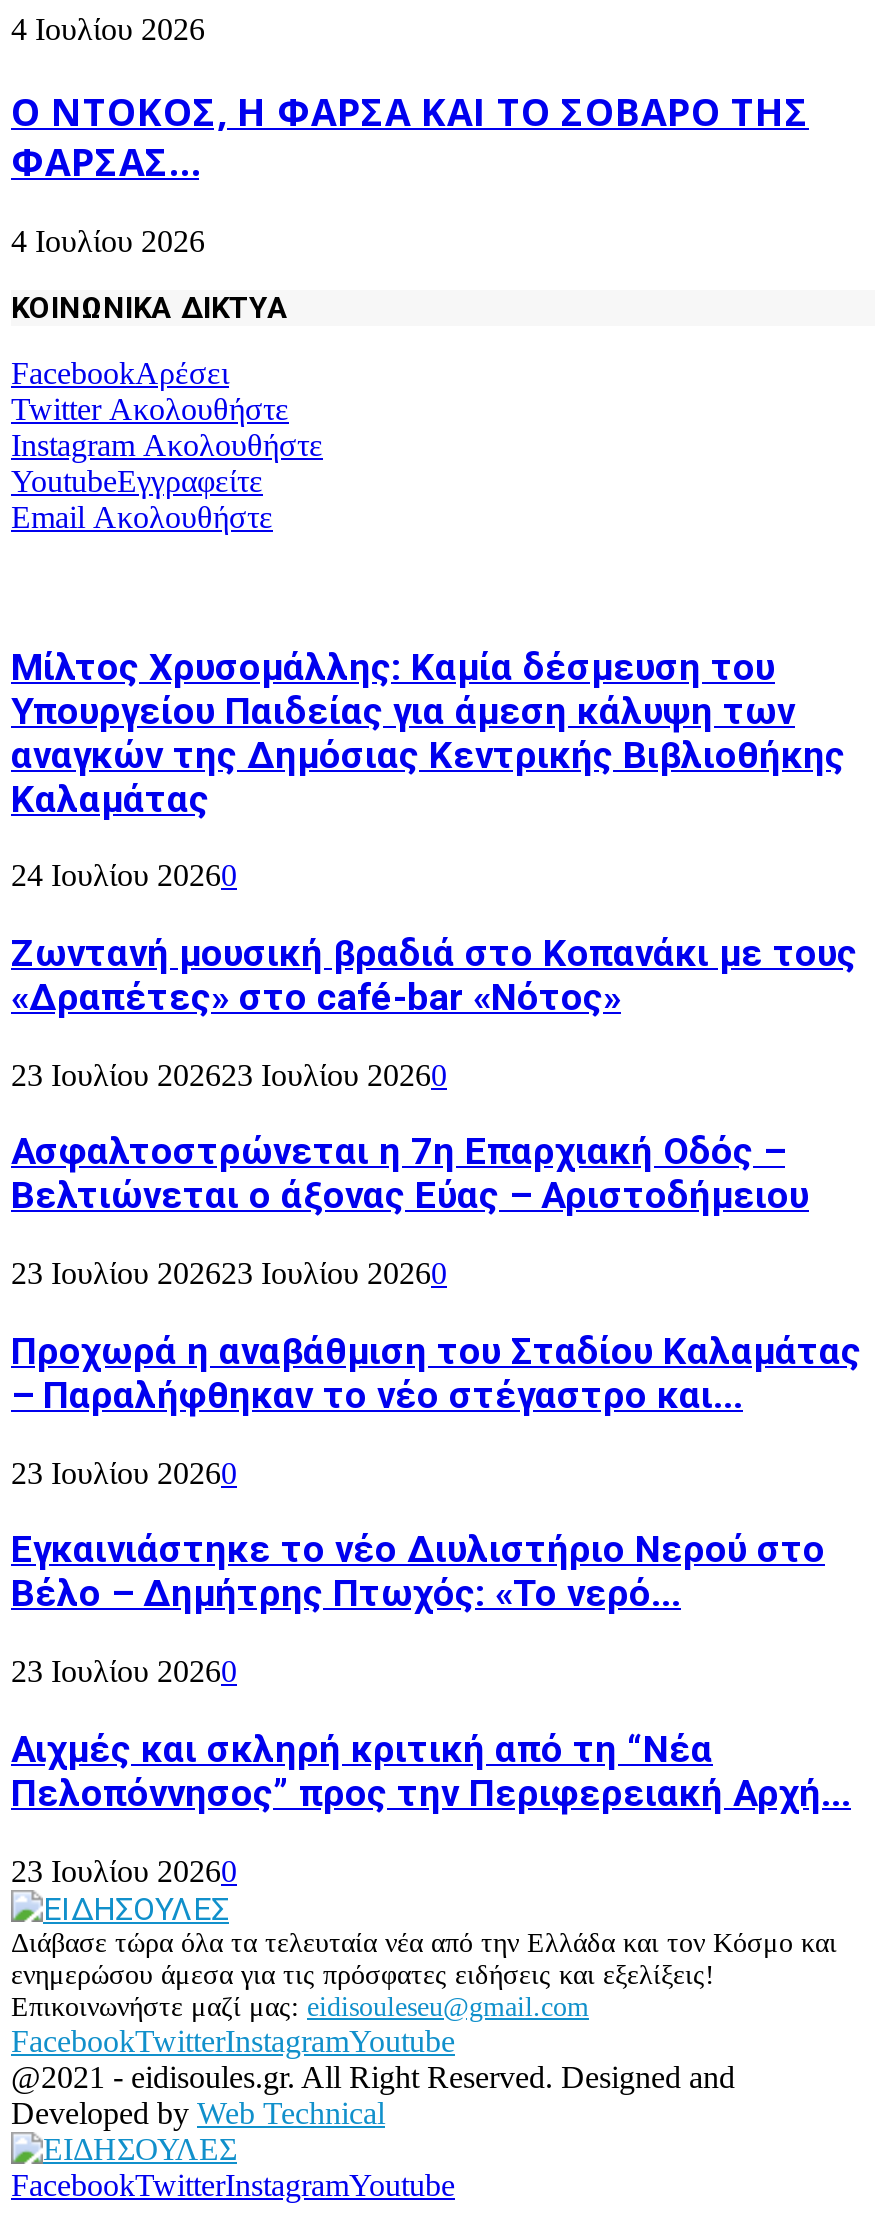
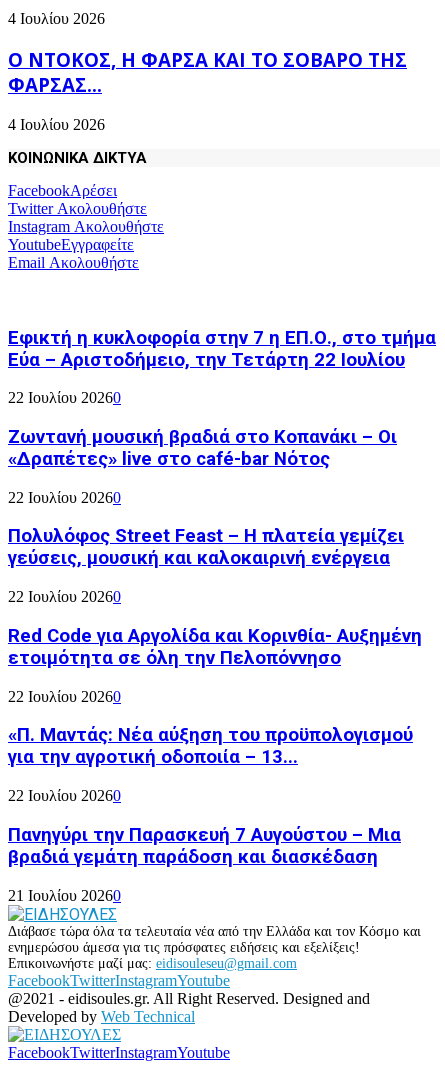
- Μίλτος Χρυσομάλλης: Καμία δέσμευση του
- Υπουργείου Παιδείας για άμεση κάλυψη των
- αναγκών της Δημόσιας Κεντρικής Βιβλιοθήκης
- Καλαμάτας
+ Εφικτή η κυκλοφορία στην 7 η ΕΠ.Ο., στο τμήμα
+ Εύα – Αριστοδήμειο, την Τετάρτη 22 Ιουλίου

- 24 Ιουλίου 20260
+ 22 Ιουλίου 20260

- Ζωντανή μουσική βραδιά στο Κοπανάκι με τους
- «Δραπέτες» στο café-bar «Νότος»
+ Ζωντανή μουσική βραδιά στο Κοπανάκι – Οι
+ «Δραπέτες» live στο café-bar Νότος

- 23 Ιουλίου 202623 Ιουλίου 20260
+ 22 Ιουλίου 20260

- Ασφαλτοστρώνεται η 7η Επαρχιακή Οδός –
- Βελτιώνεται ο άξονας Εύας – Αριστοδήμειου
+ Πολυλόφος Street Feast – Η πλατεία γεμίζει
+ γεύσεις, μουσική και καλοκαιρινή ενέργεια

- 23 Ιουλίου 202623 Ιουλίου 20260
+ 22 Ιουλίου 20260

- Προχωρά η αναβάθμιση του Σταδίου Καλαμάτας
- – Παραλήφθηκαν το νέο στέγαστρο και...
+ Red Code για Αργολίδα και Κορινθία- Αυξημένη
+ ετοιμότητα σε όλη την Πελοπόννησο

- 23 Ιουλίου 20260
+ 22 Ιουλίου 20260

- Εγκαινιάστηκε το νέο Διυλιστήριο Νερού στο
- Βέλο – Δημήτρης Πτωχός: «Το νερό...
+ «Π. Μαντάς: Νέα αύξηση του προϋπολογισμού
+ για την αγροτική οδοποιία – 13...

- 23 Ιουλίου 20260
+ 22 Ιουλίου 20260

- Αιχμές και σκληρή κριτική από τη “Νέα
- Πελοπόννησος” προς την Περιφερειακή Αρχή...
+ Πανηγύρι την Παρασκευή 7 Αυγούστου – Μια
+ βραδιά γεμάτη παράδοση και διασκέδαση

- 23 Ιουλίου 20260
+ 21 Ιουλίου 20260
